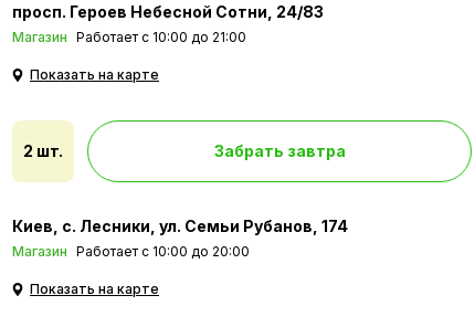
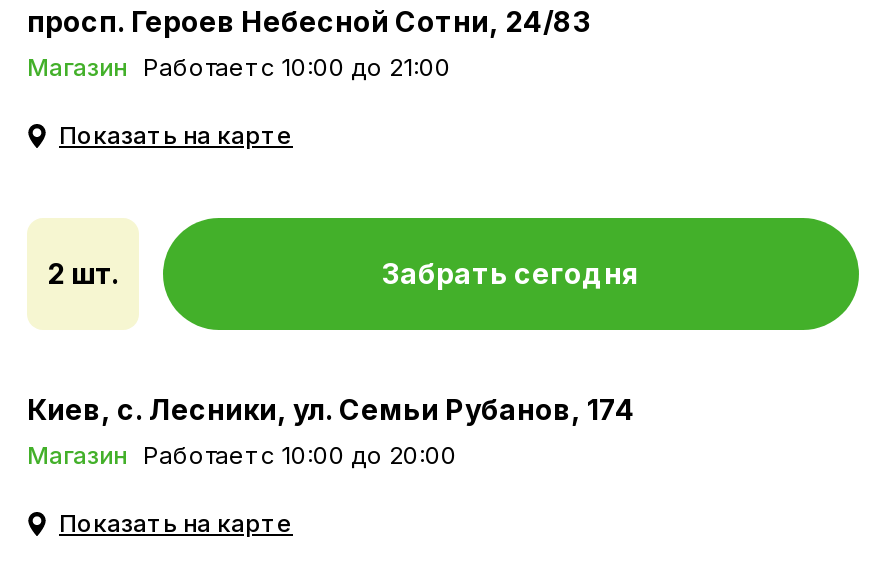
- Забрать завтра
+ Забрать сегодня
